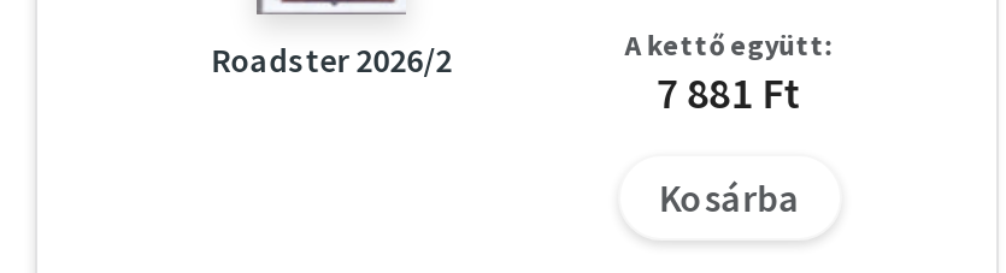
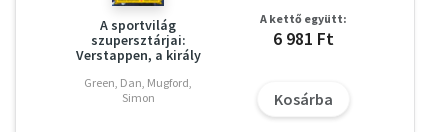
- Roadster 2026/2
+ A sportvilág
+ szupersztárjai:
+ Verstappen, a király
+ Green, Dan, Mugford,
+ Simon

- 7 881 Ft
+ 6 981 Ft
